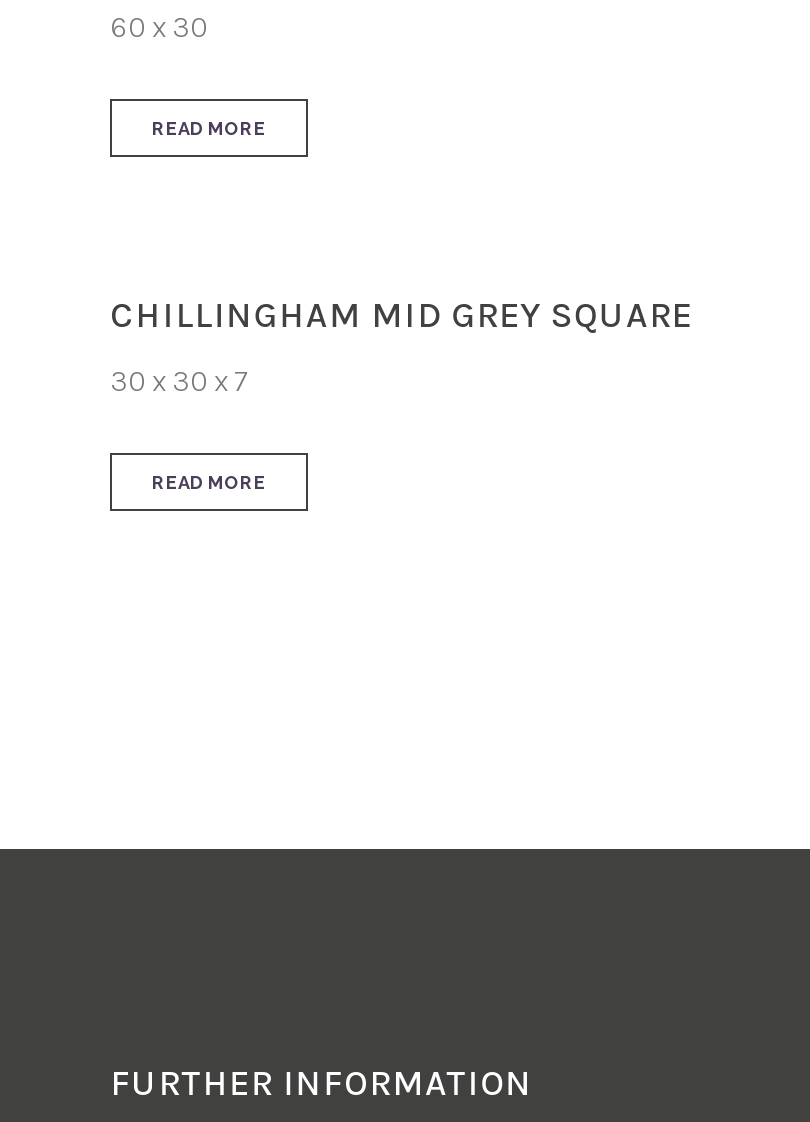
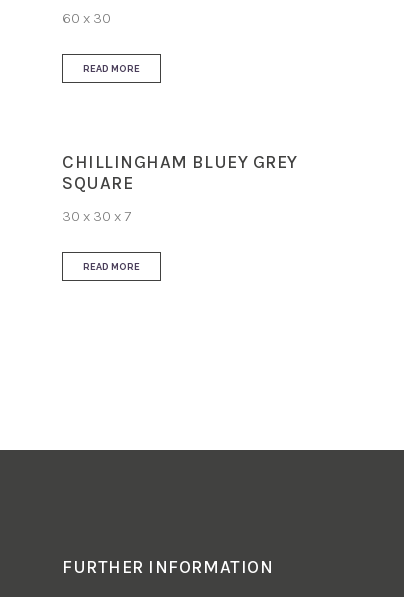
- CHILLINGHAM MID GREY SQUARE
+ CHILLINGHAM BLUEY GREY
+ SQUARE
